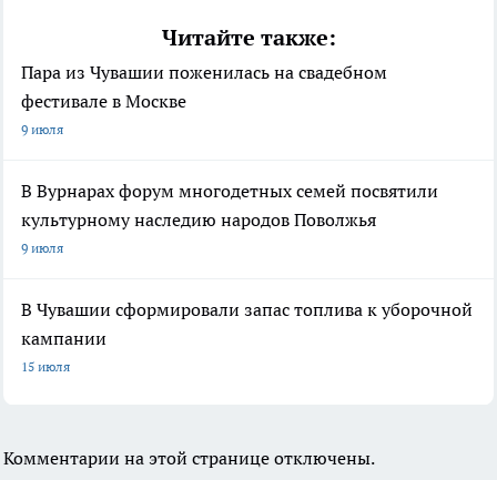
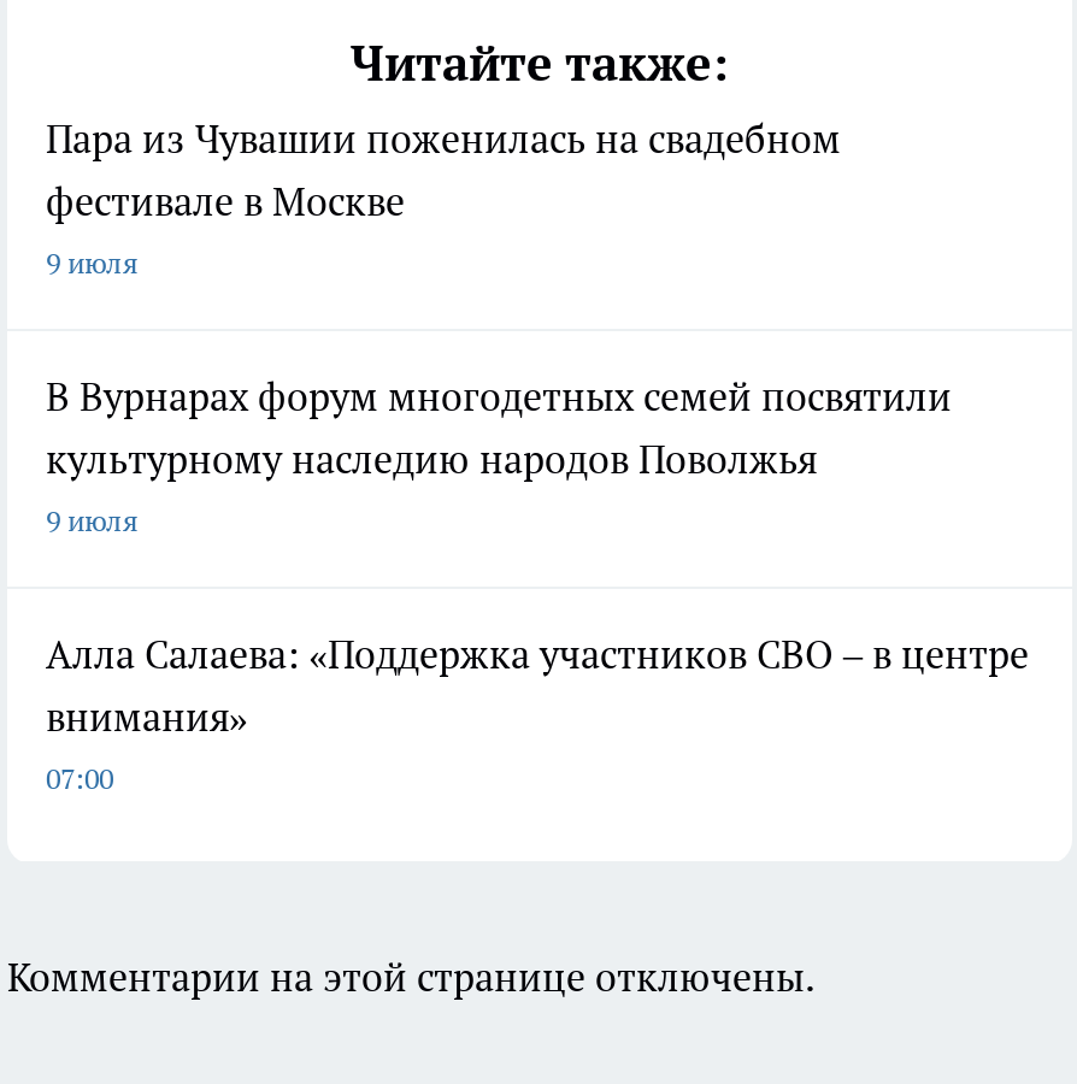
- В Чувашии сформировали запас топлива к уборочной
- кампании
- 15 июля
+ Алла Салаева: «Поддержка участников СВО – в центре
+ внимания»
+ 07:00
